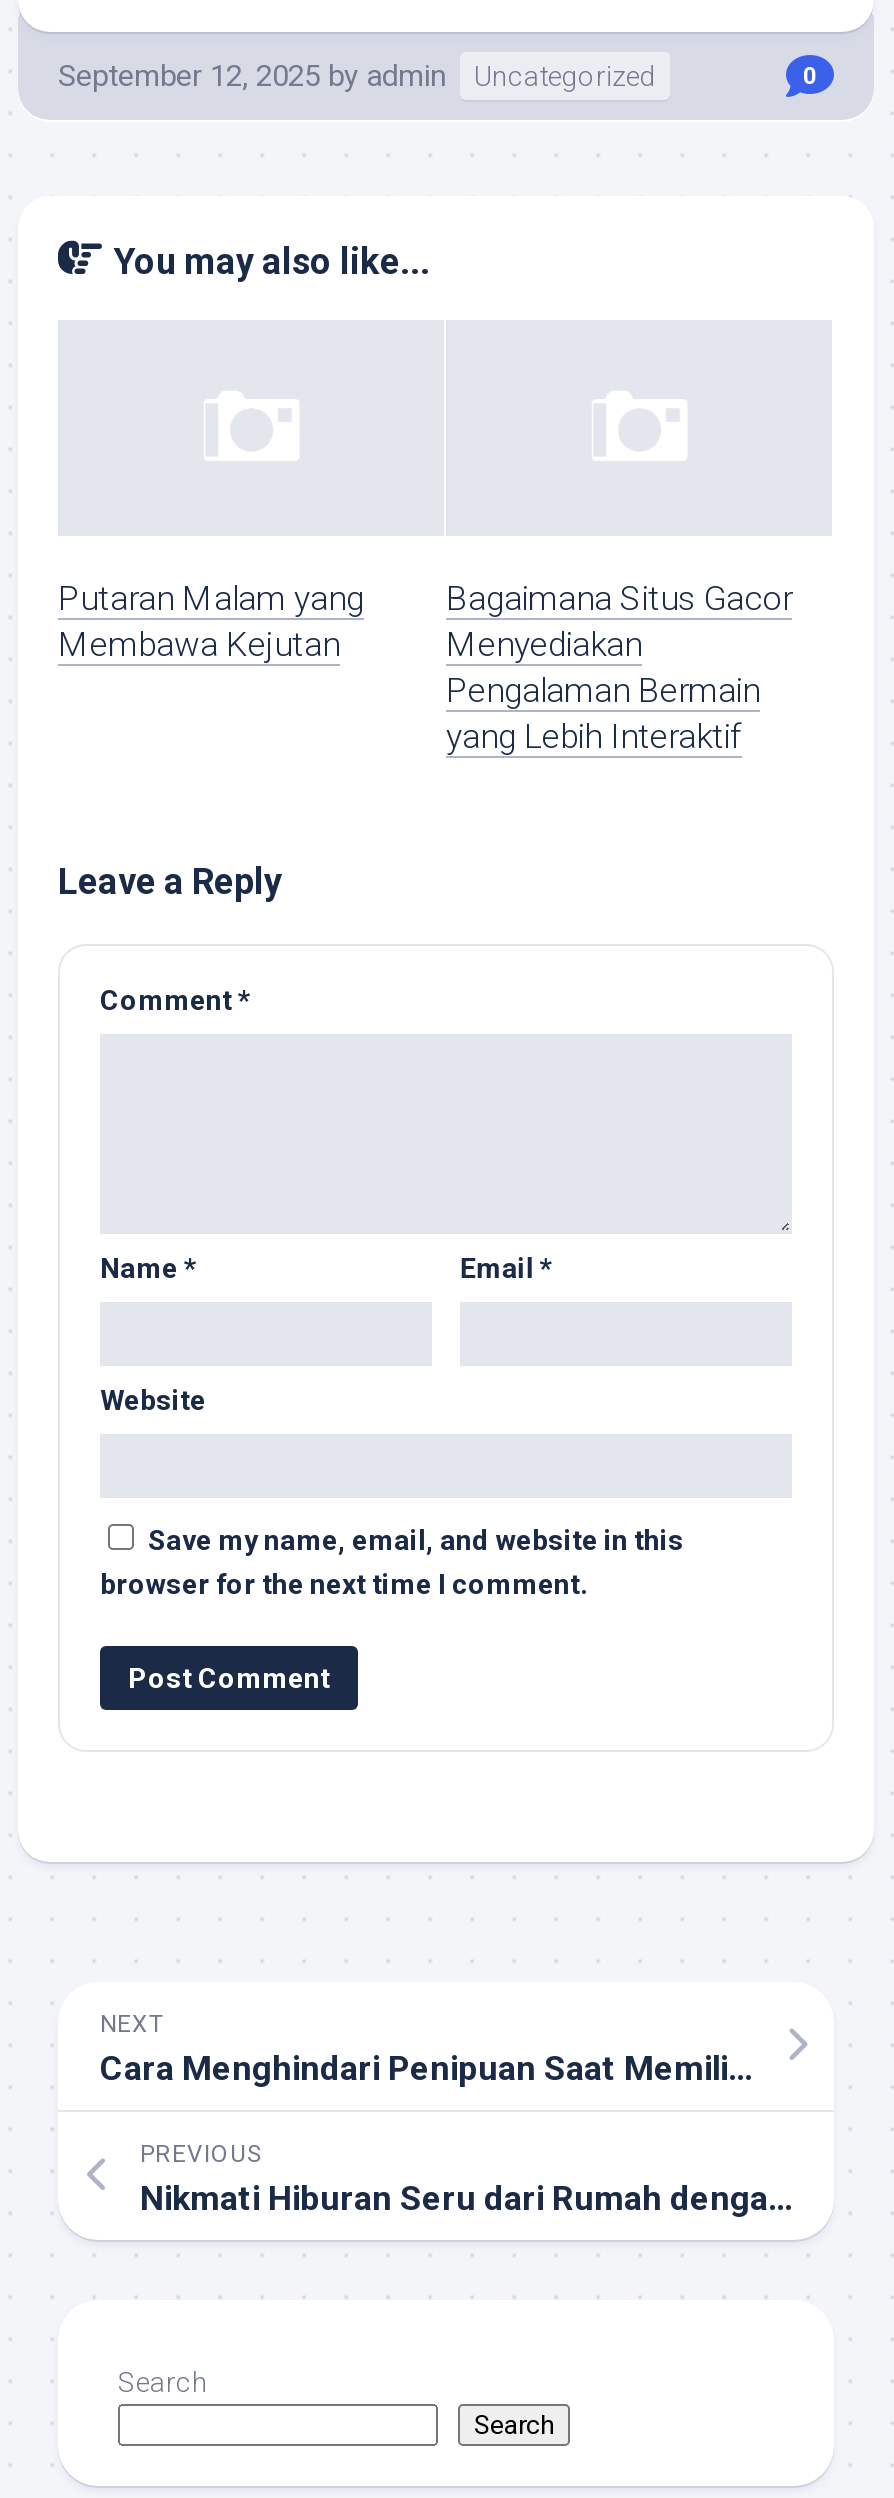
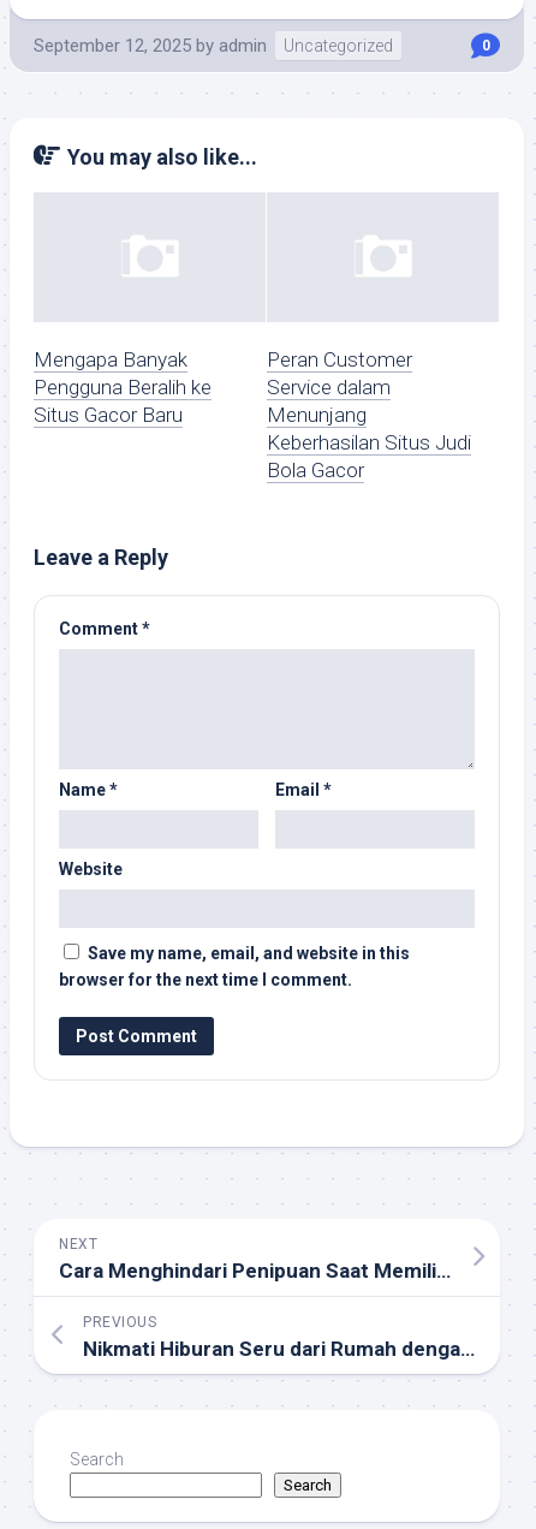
- Putaran Malam yang
- Membawa Kejutan
+ Mengapa Banyak
+ Pengguna Beralih ke
+ Situs Gacor Baru

- Bagaimana Situs Gacor
- Menyediakan
- Pengalaman Bermain
- yang Lebih Interaktif
+ Peran Customer
+ Service dalam
+ Menunjang
+ Keberhasilan Situs Judi
+ Bola Gacor
